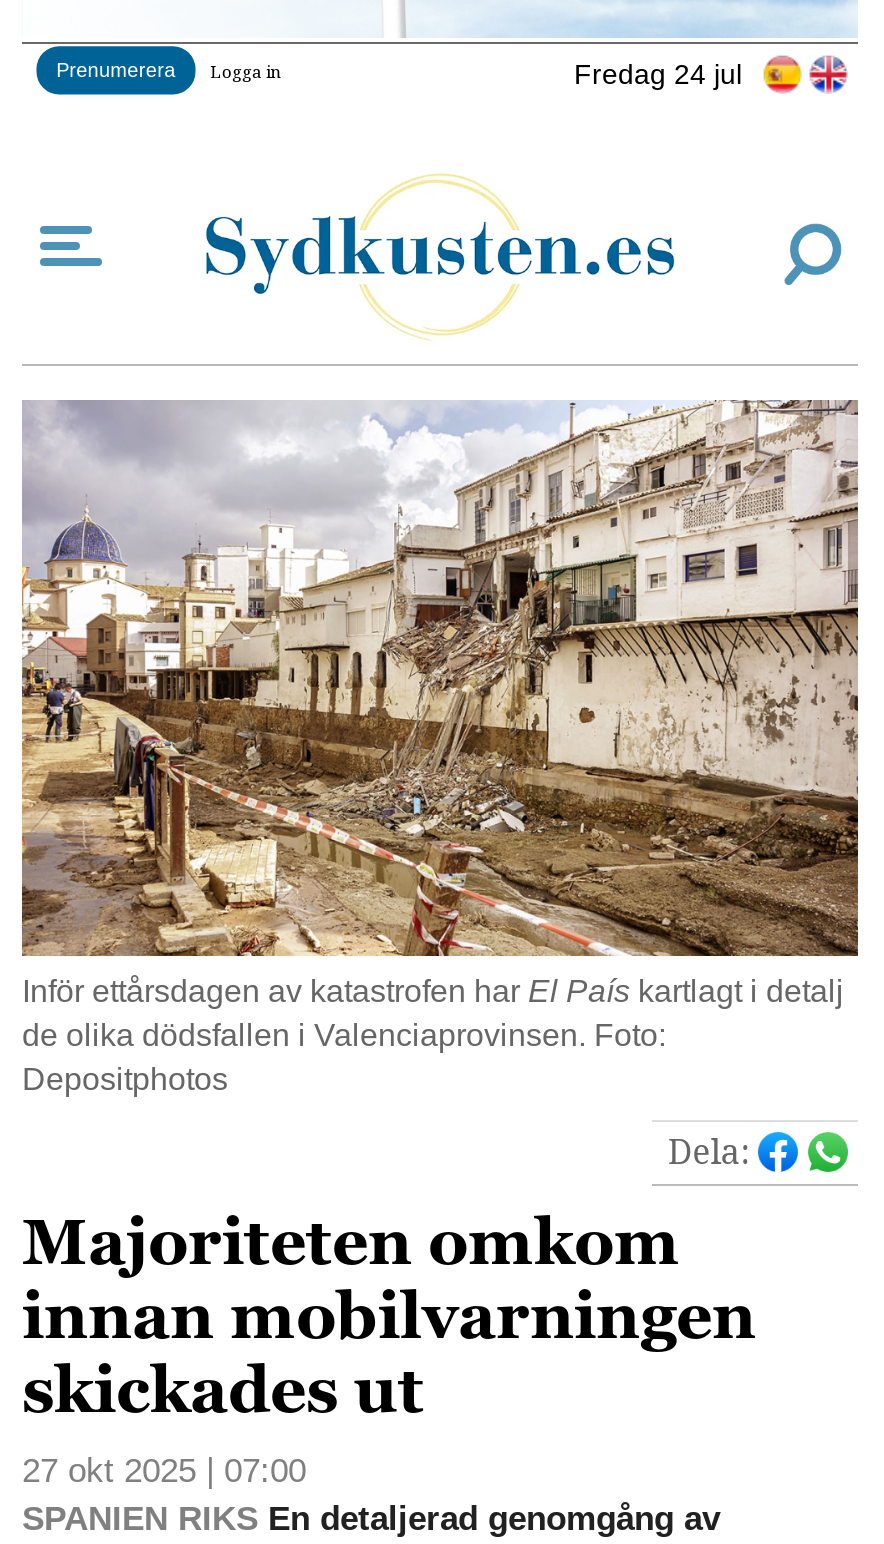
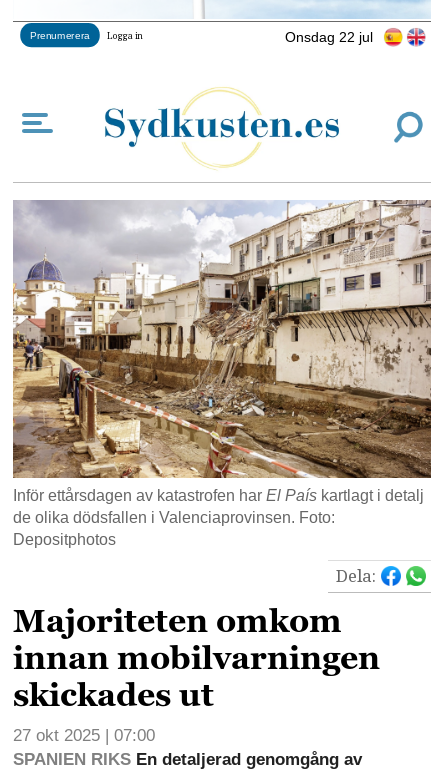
- Fredag 24 jul
+ Onsdag 22 jul
